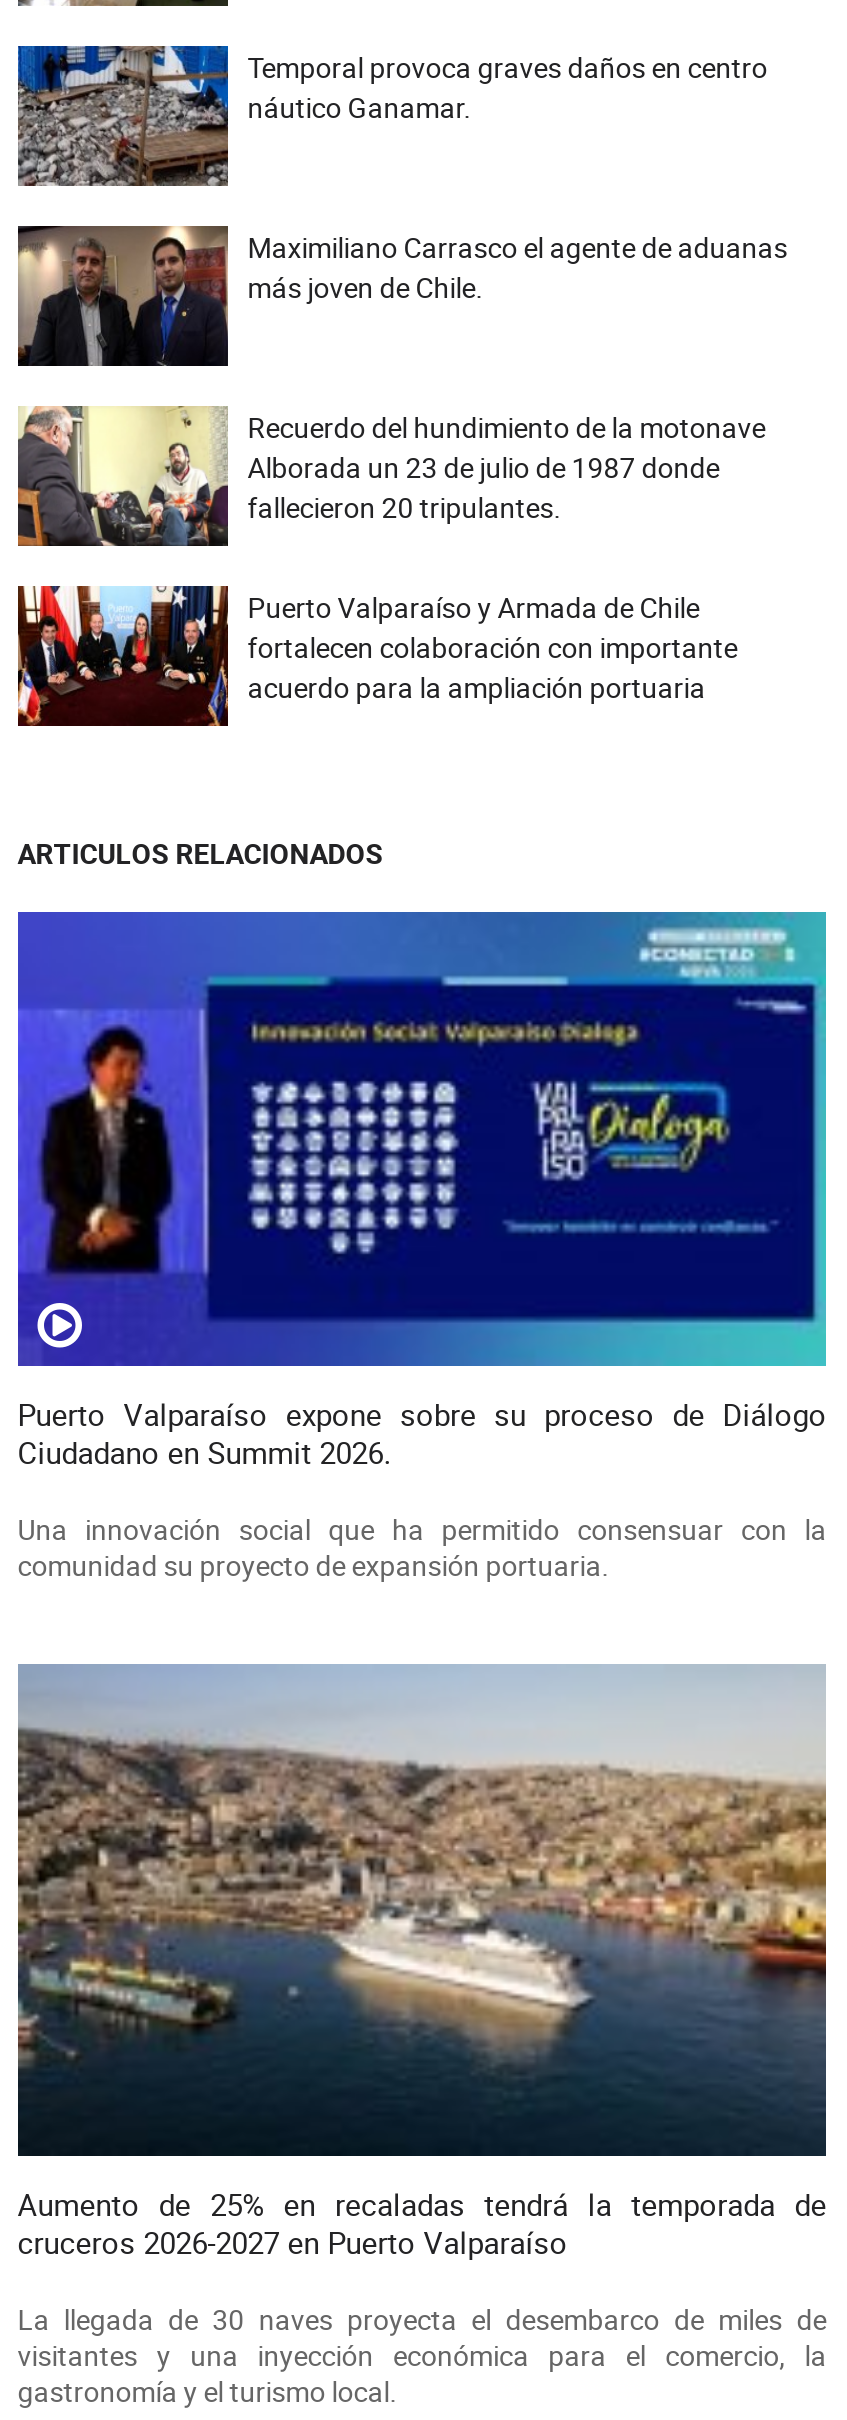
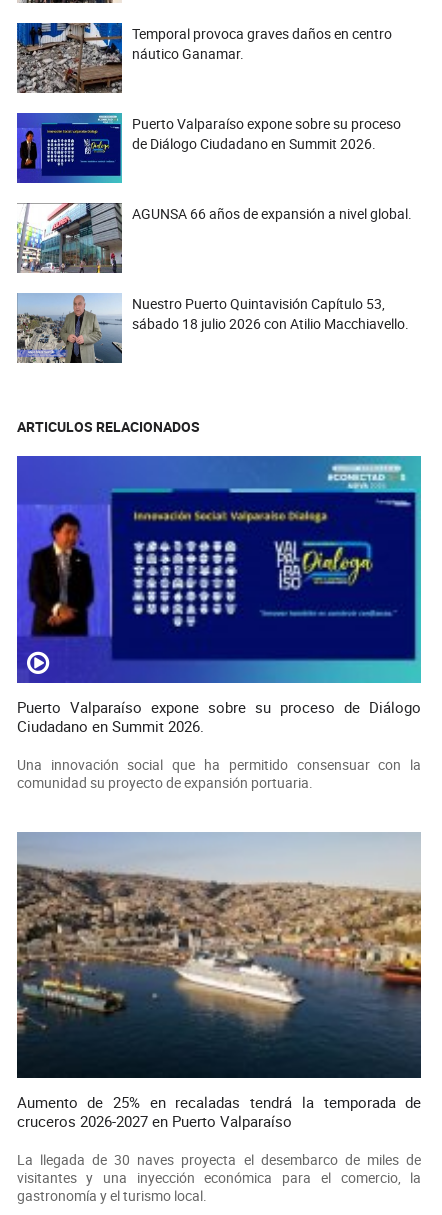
- [image]
- Maximiliano Carrasco el agente de aduanas
- más joven de Chile.
+ [image]
+ Puerto Valparaíso expone sobre su proceso
+ de Diálogo Ciudadano en Summit 2026.

- [image]
- Recuerdo del hundimiento de la motonave
- Alborada un 23 de julio de 1987 donde
- fallecieron 20 tripulantes.
+ [image]
+ AGUNSA 66 años de expansión a nivel global.

- [image]
- Puerto Valparaíso y Armada de Chile
- fortalecen colaboración con importante
- acuerdo para la ampliación portuaria
+ [image]
+ Nuestro Puerto Quintavisión Capítulo 53,
+ sábado 18 julio 2026 con Atilio Macchiavello.
